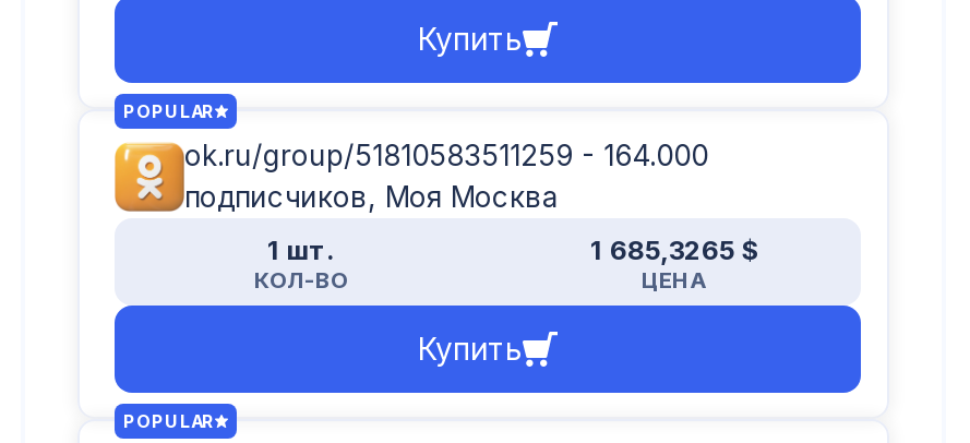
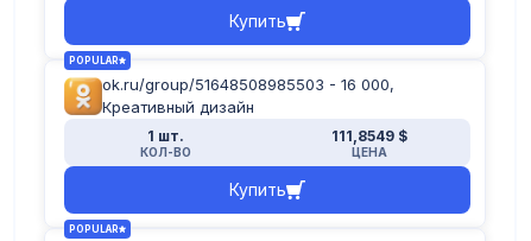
- ok.ru/group/51810583511259 - 164.000
- подписчиков, Моя Москва
+ ok.ru/group/51648508985503 - 16 000,
+ Креативный дизайн

- 1 685,3265 $
+ 111,8549 $
